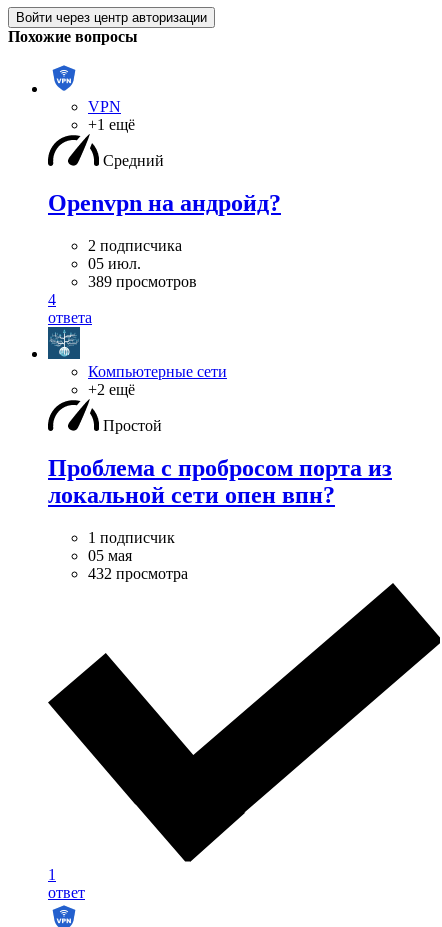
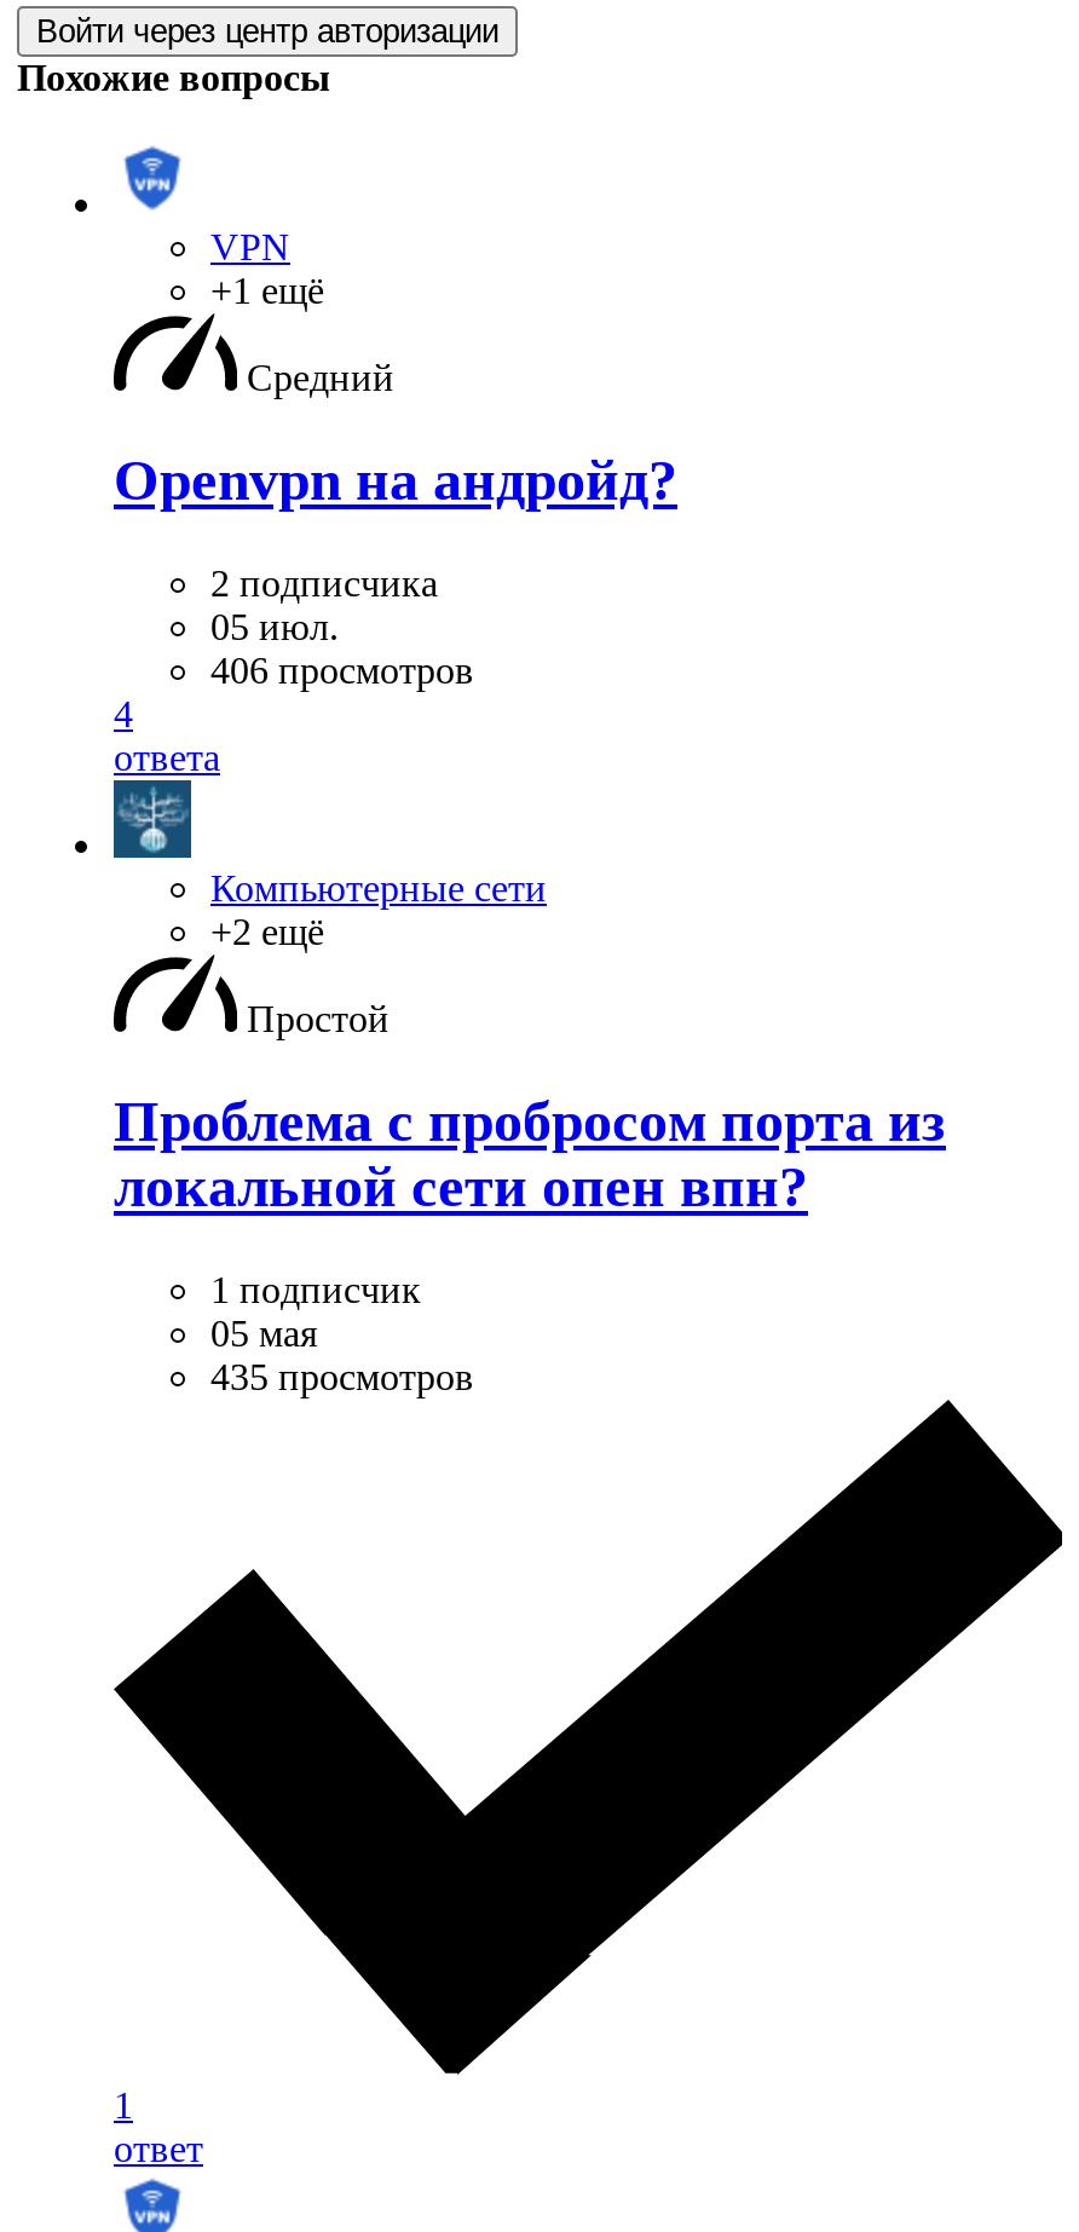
- 389 просмотров
+ 406 просмотров

- 432 просмотра
+ 435 просмотров
